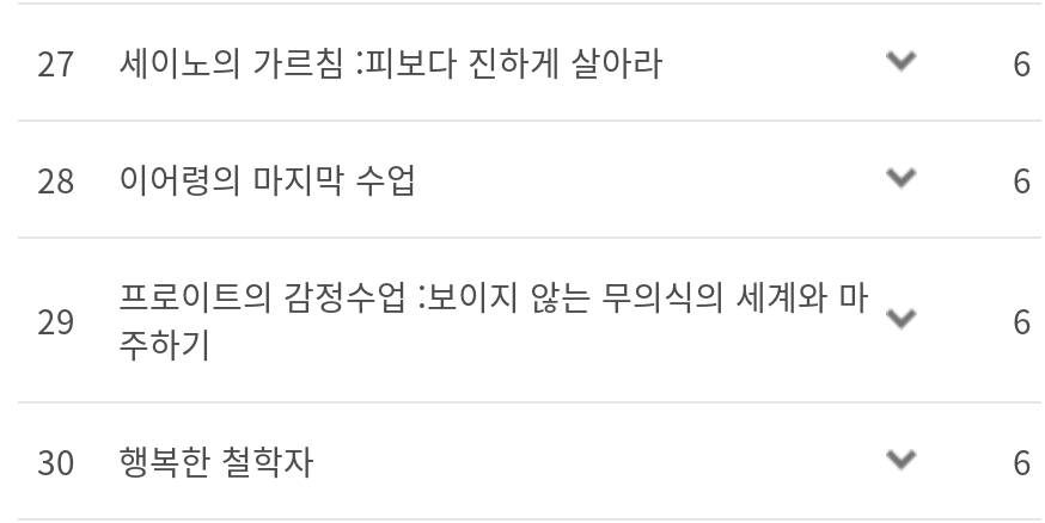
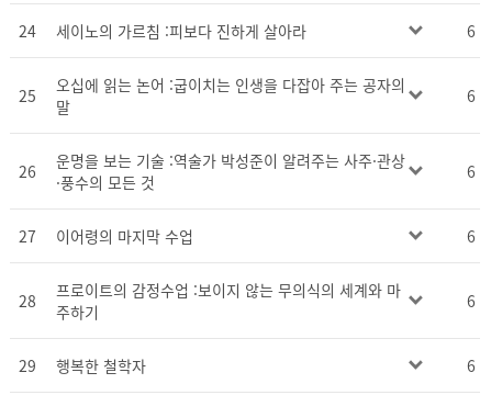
- 27 세이노의 가르침 :피보다 진하게 살아라
+ 24 세이노의 가르침 :피보다 진하게 살아라

- 28
+ 25
+ 오십에 읽는 논어 :굽이치는 인생을 다잡아 주는 공자의
+ 말
+ 6
+ 26
+ 운명을 보는 기술 :역술가 박성준이 알려주는 사주·관상
+ ·풍수의 모든 것
+ 6
+ 27

- 29 프로이트의 감정수업 :보이지 않는 무의식의 세계와 마 주하기
+ 28 프로이트의 감정수업 :보이지 않는 무의식의 세계와 마 주하기

- 30 행복한 철학자
+ 29 행복한 철학자
